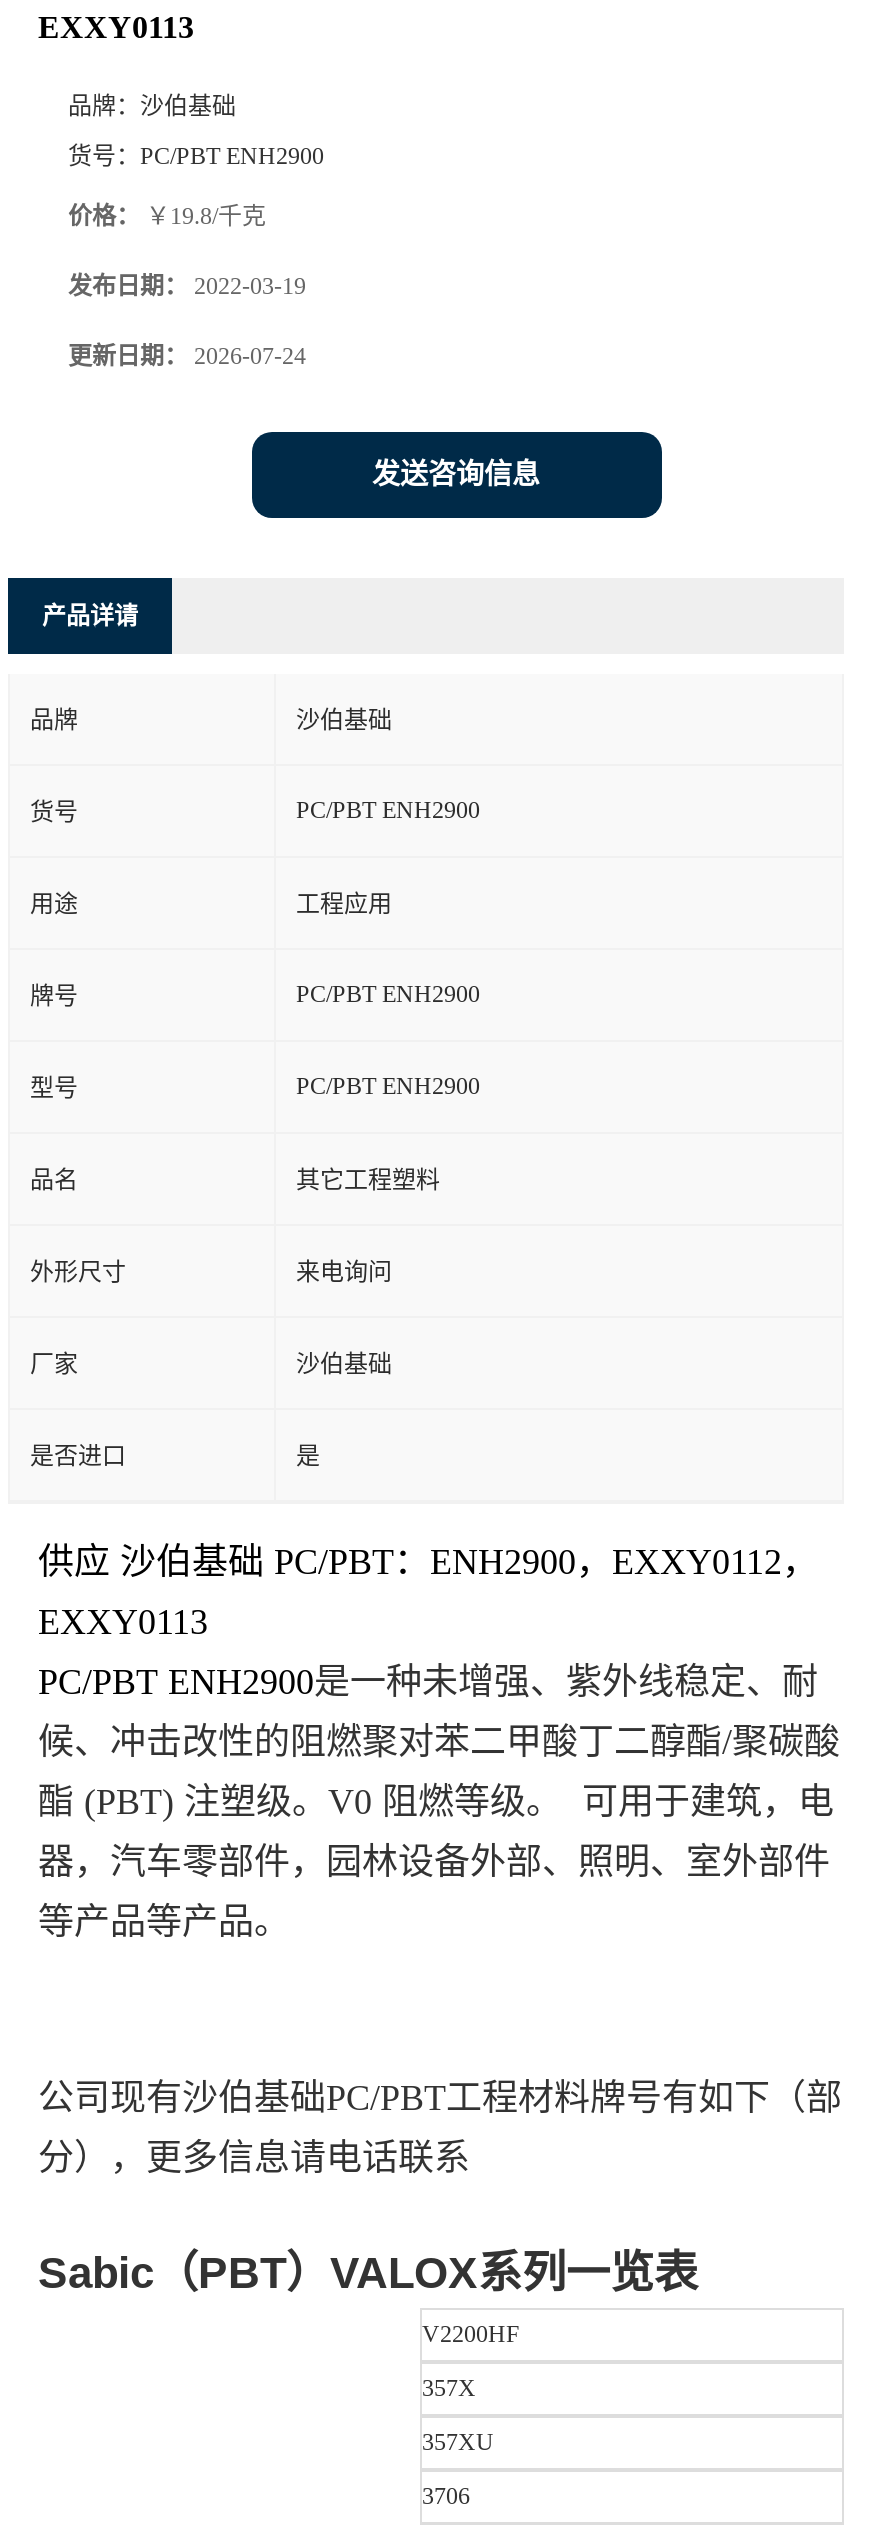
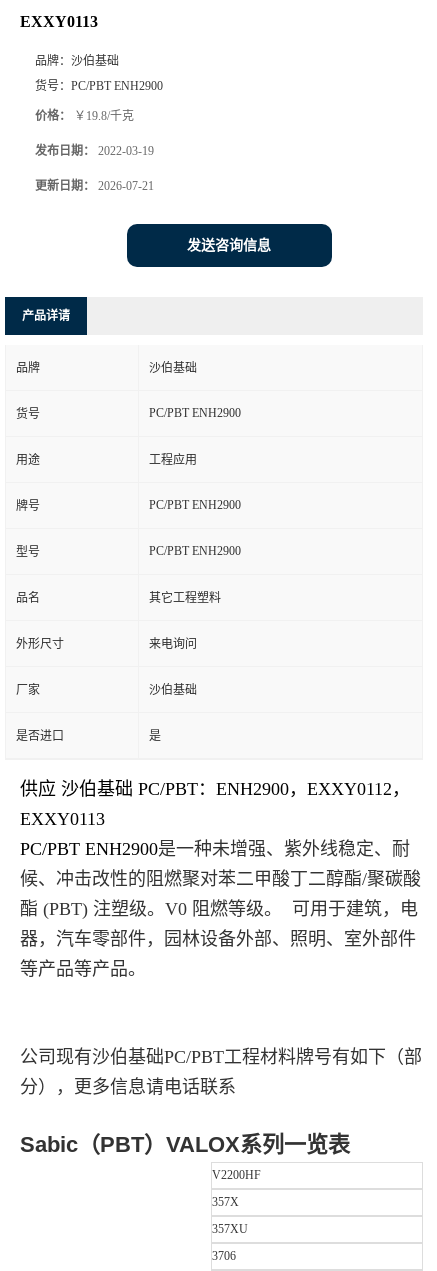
- 更新日期：2026-07-24
+ 更新日期：2026-07-21
